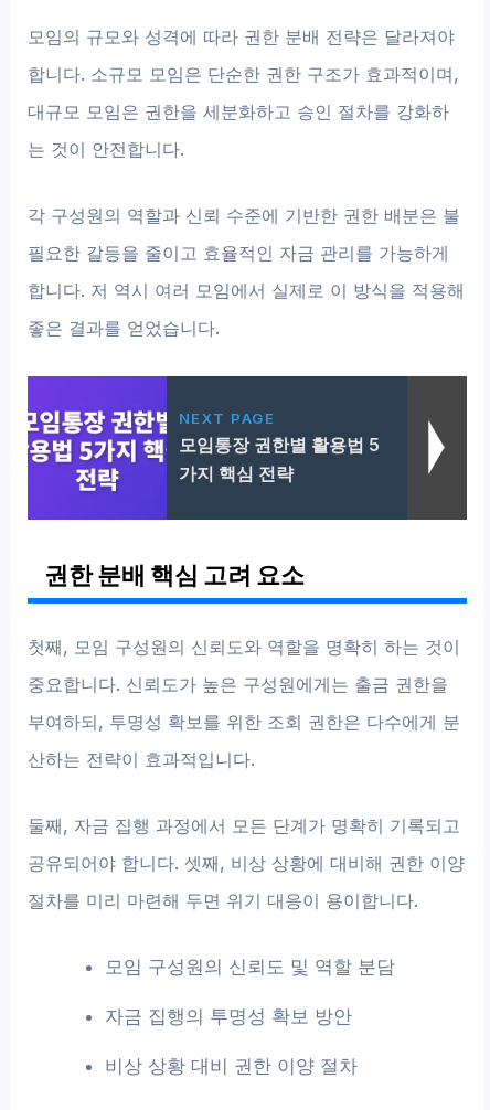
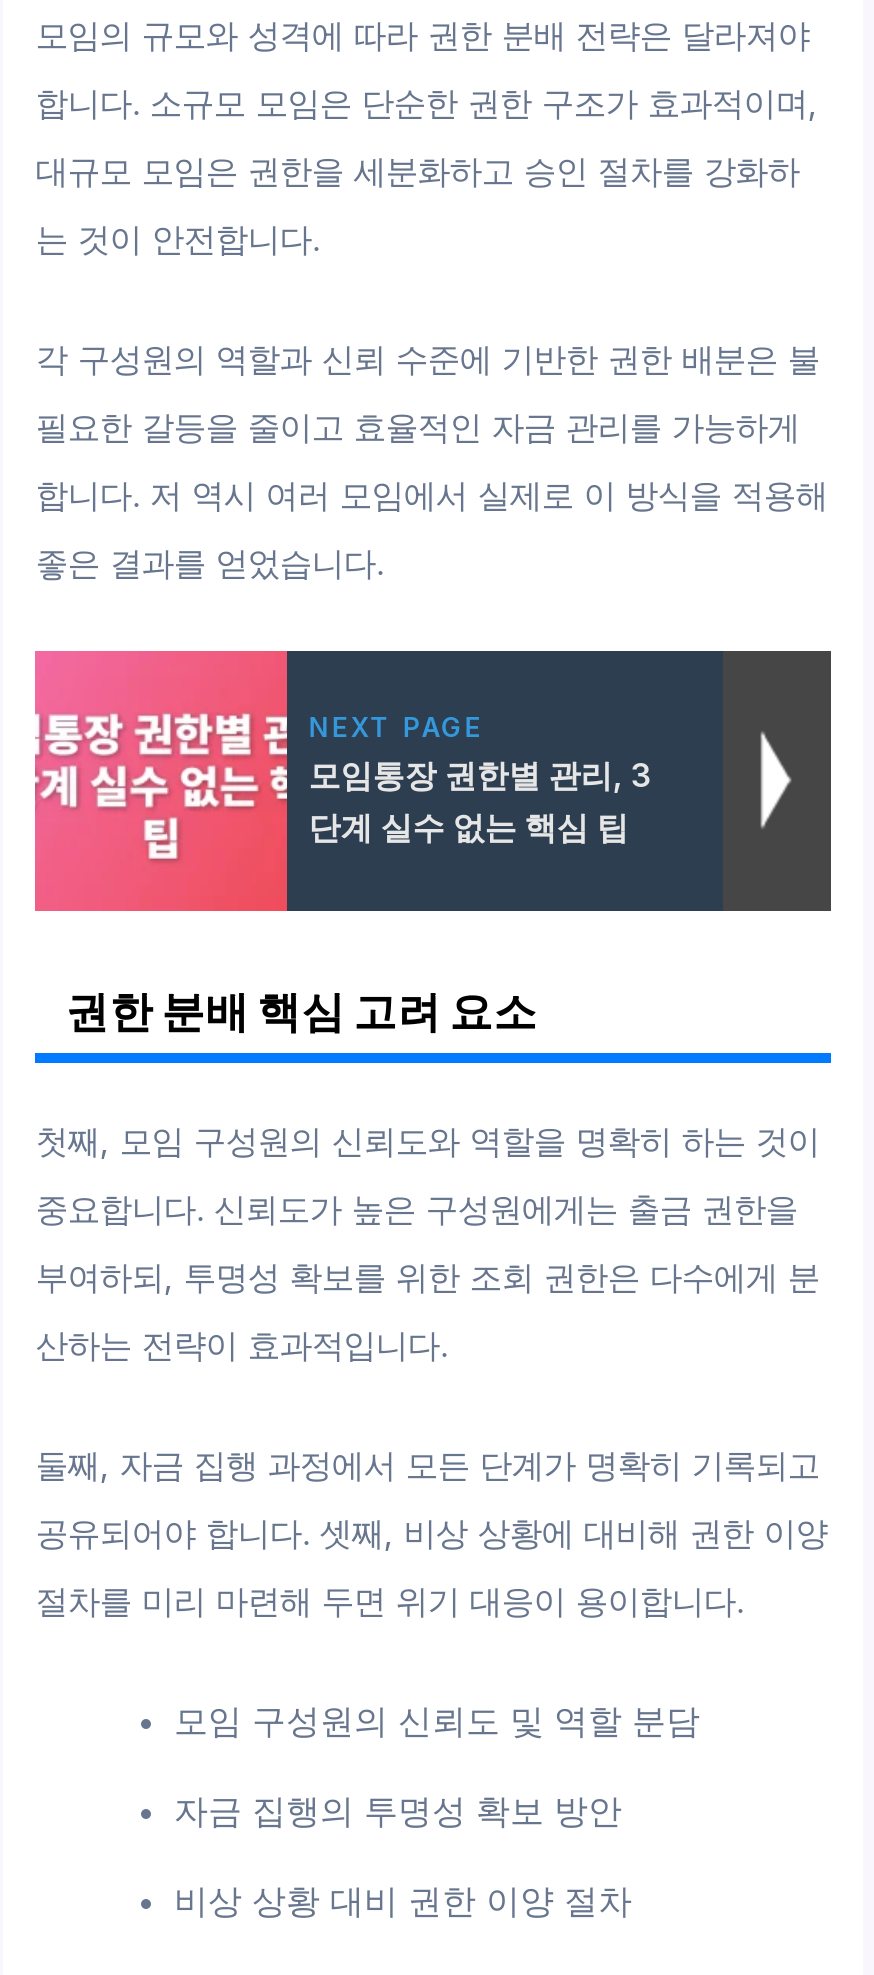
- [image]
- 모임통장 권한별 활용법 5
- 가지 핵심 전략
+ [image]
+ 모임통장 권한별 관리, 3
+ 단계 실수 없는 핵심 팁
